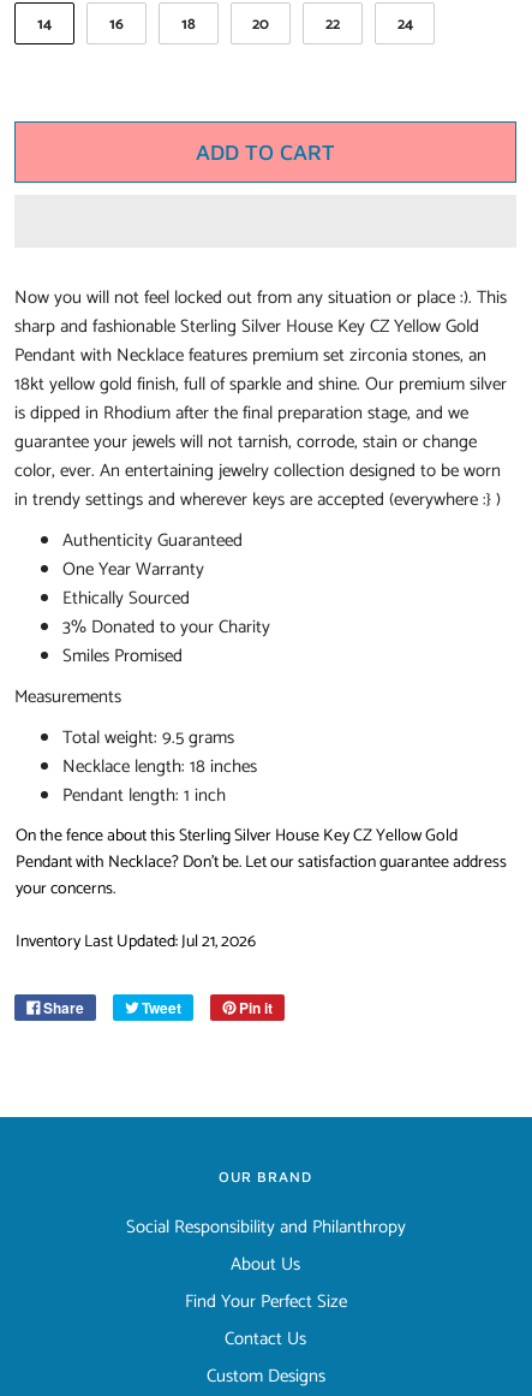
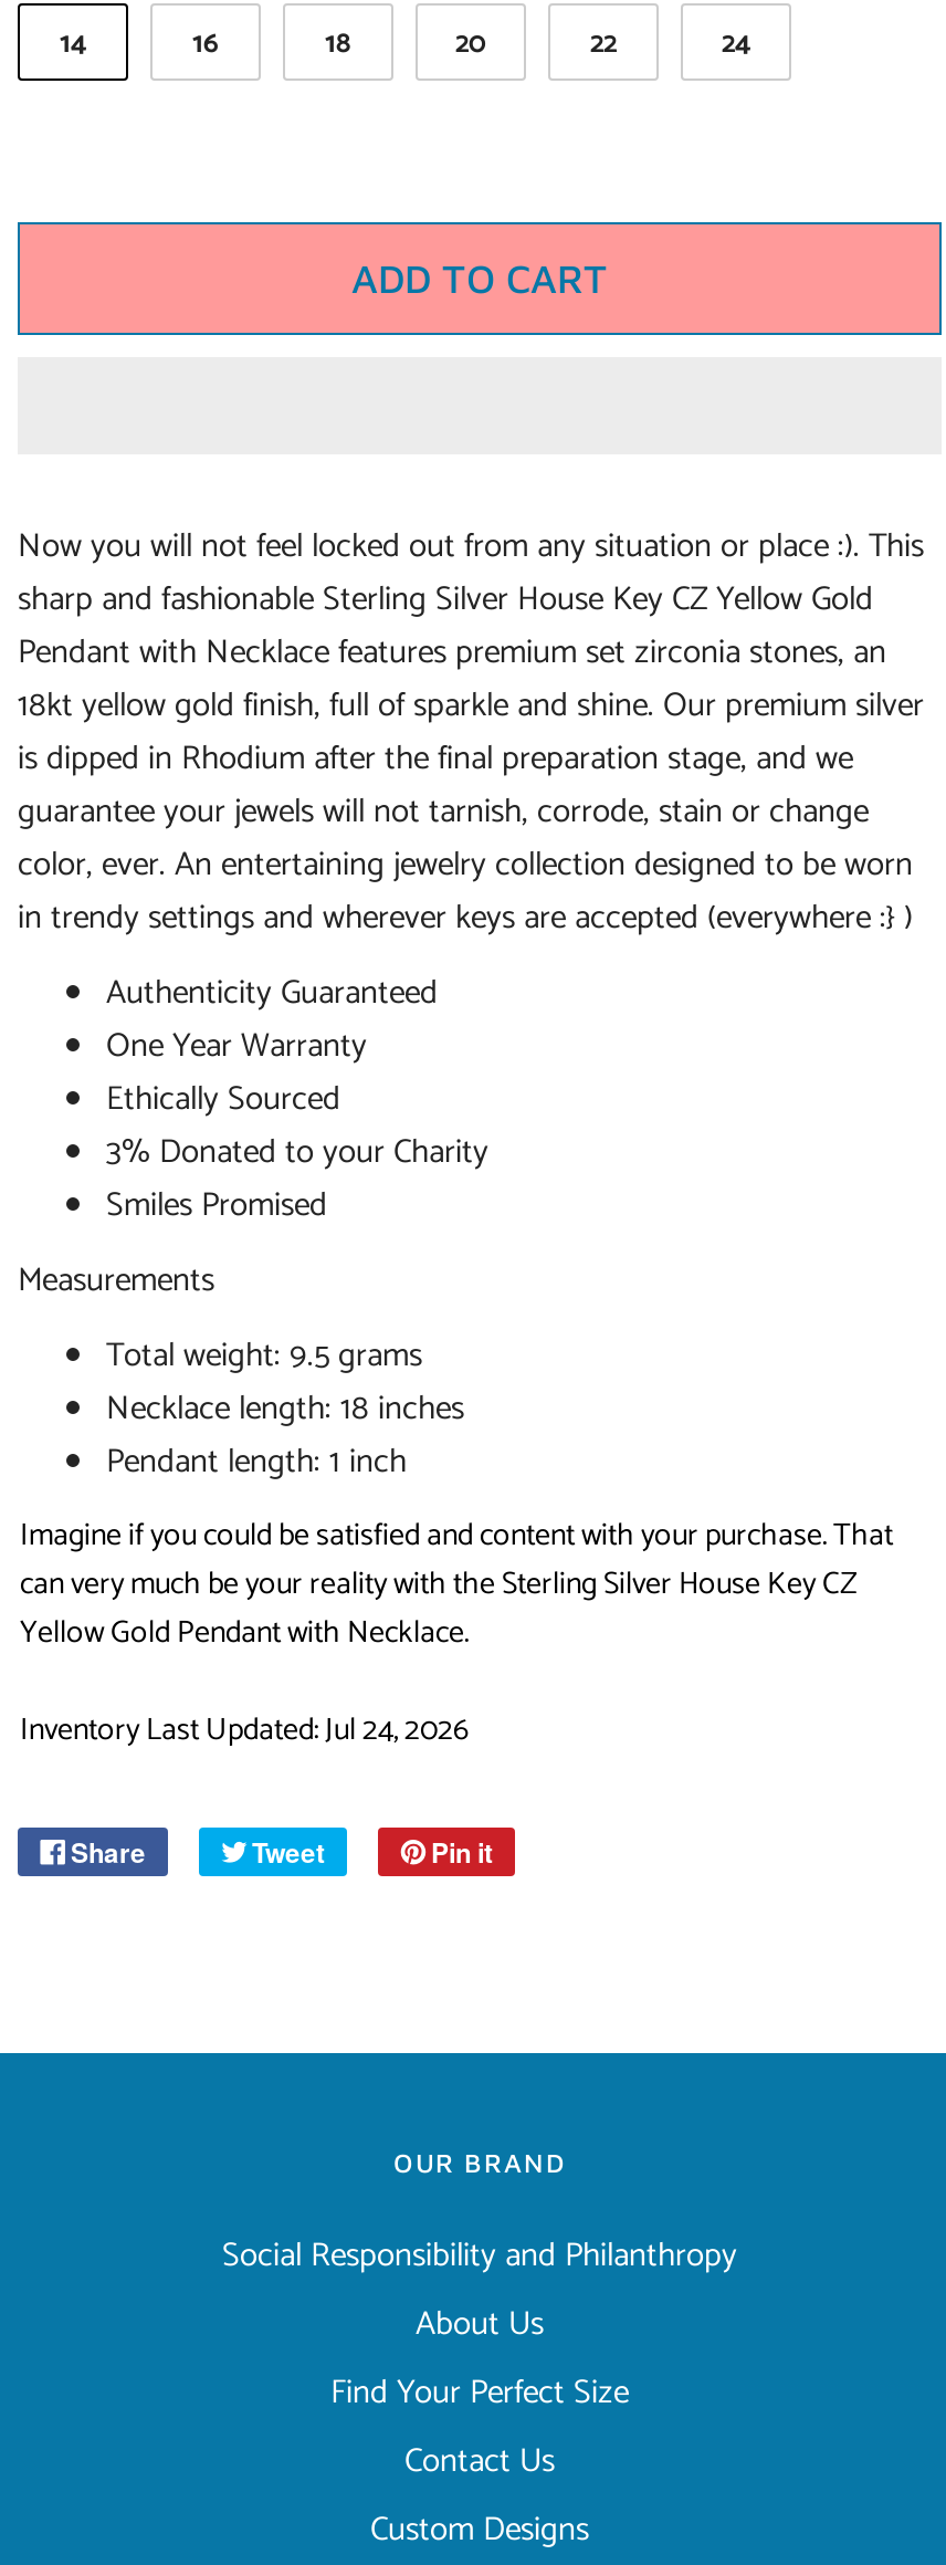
- On the fence about this Sterling Silver House Key CZ Yellow Gold
- Pendant with Necklace? Don't be. Let our satisfaction guarantee address
- your concerns.
+ Imagine if you could be satisfied and content with your purchase. That
+ can very much be your reality with the Sterling Silver House Key CZ
+ Yellow Gold Pendant with Necklace.

- Inventory Last Updated: Jul 21, 2026
+ Inventory Last Updated: Jul 24, 2026
